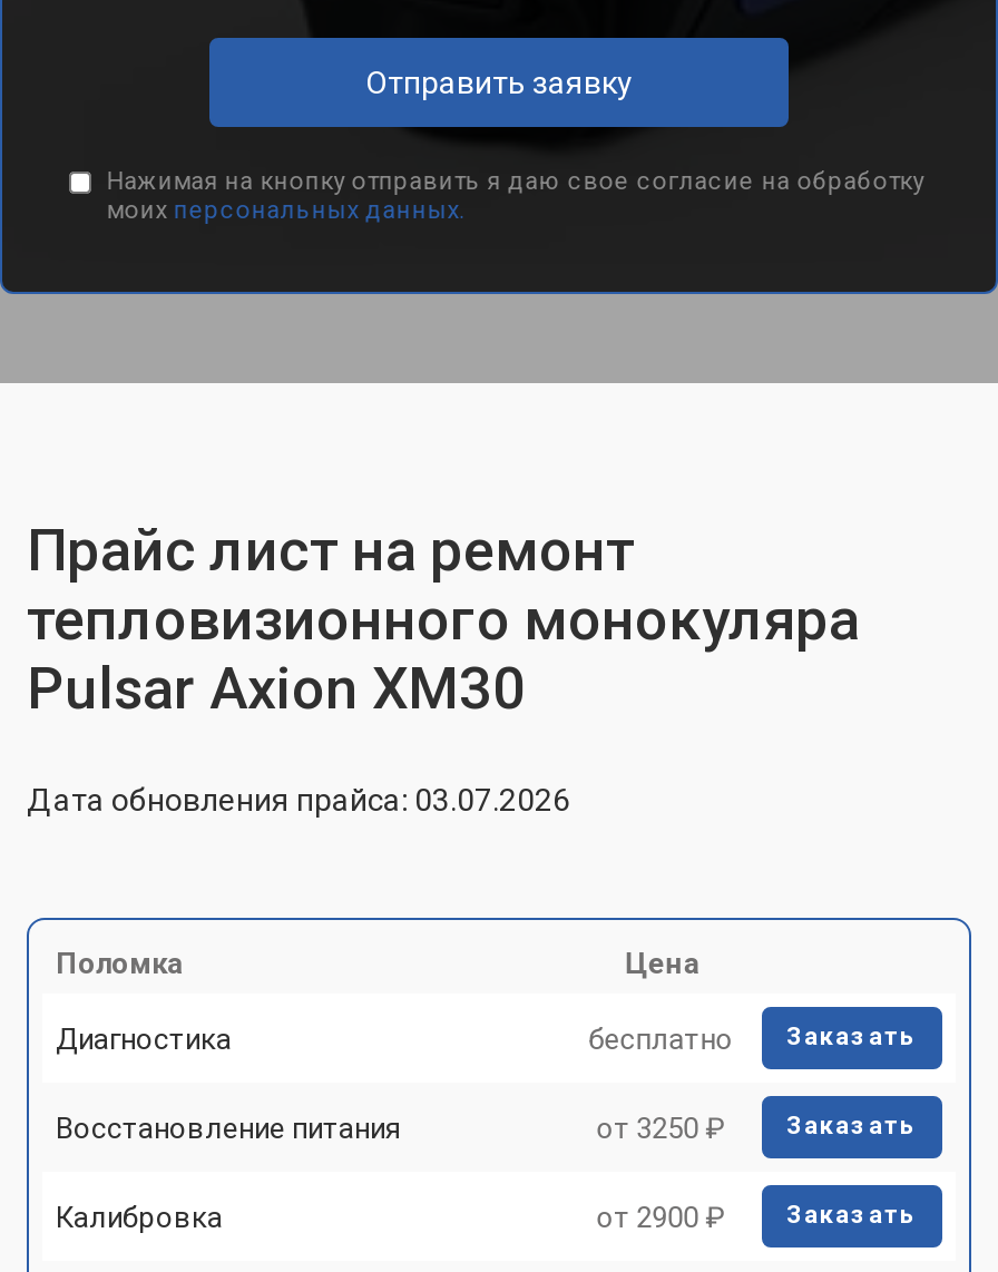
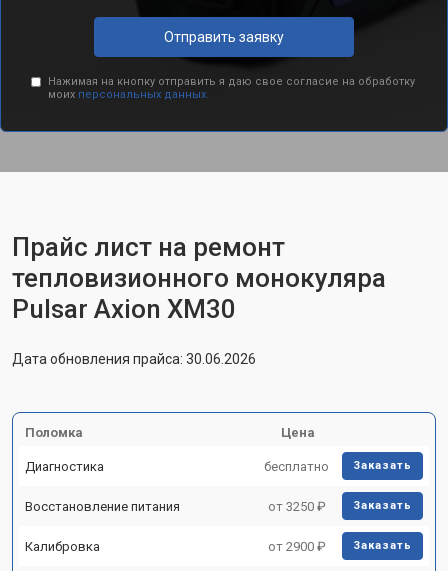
- Дата обновления прайса: 03.07.2026
+ Дата обновления прайса: 30.06.2026
